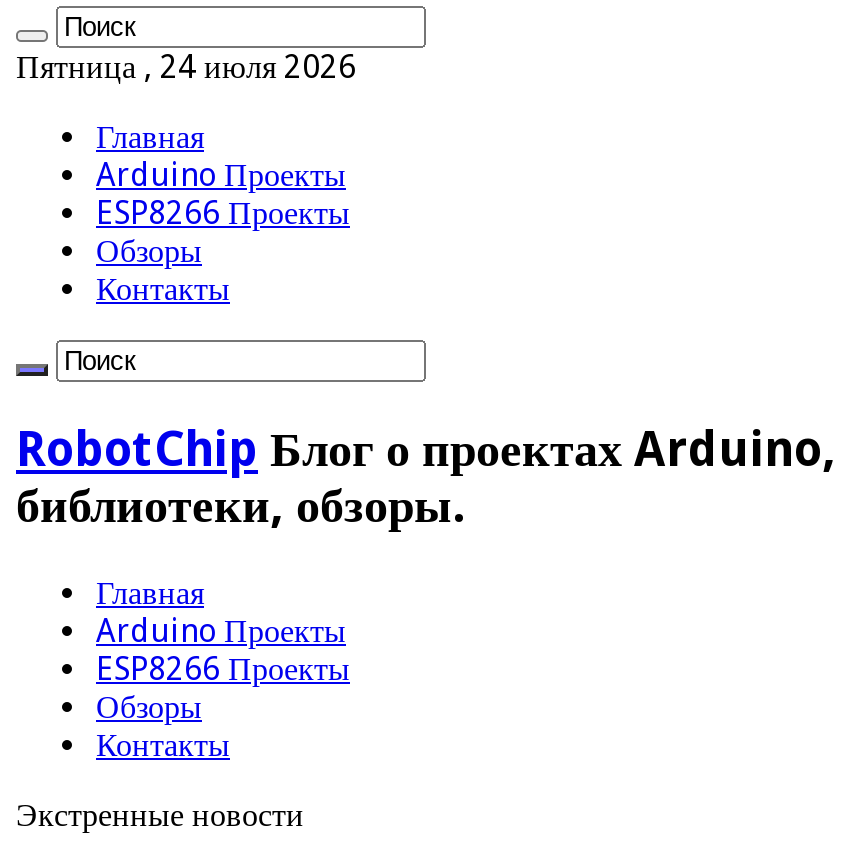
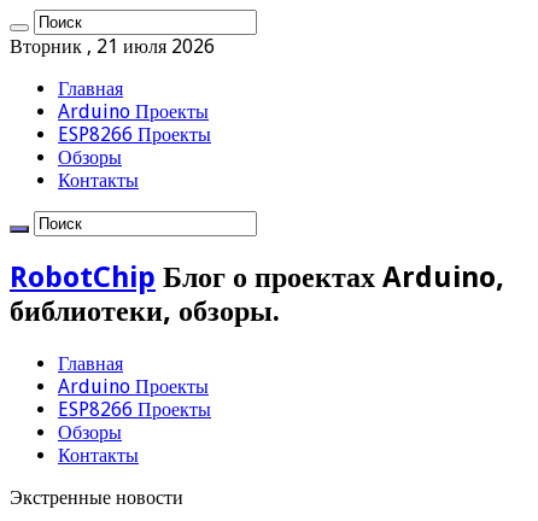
- Пятница , 24 июля 2026
+ Вторник , 21 июля 2026
